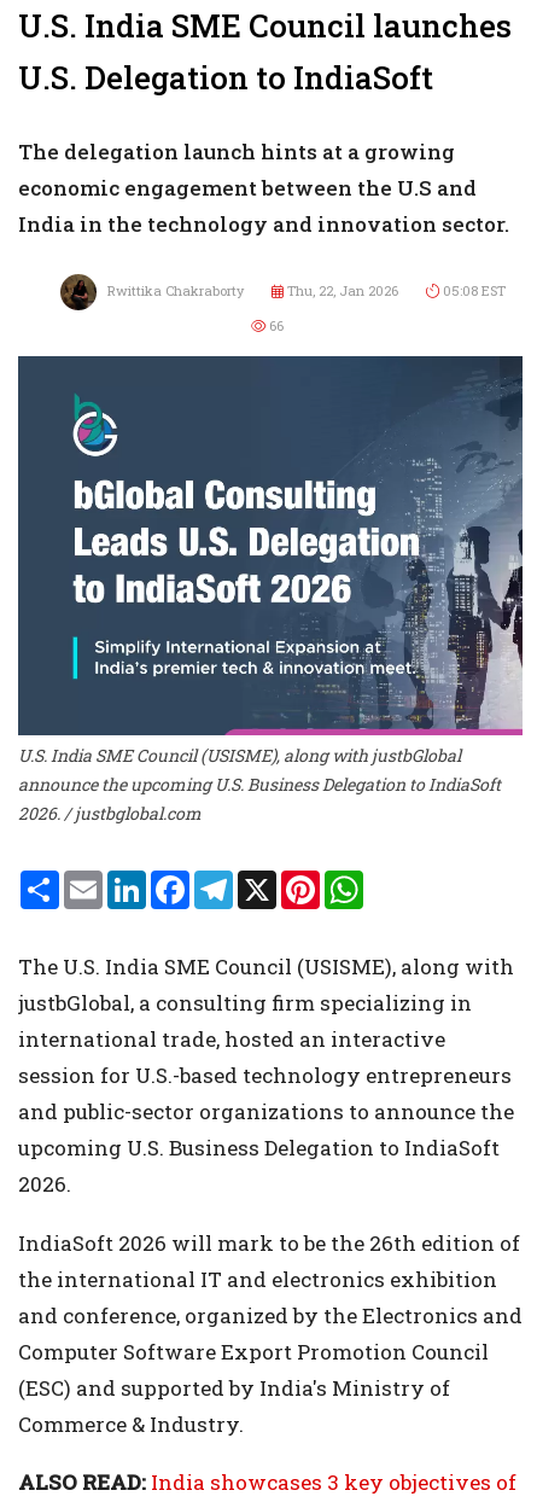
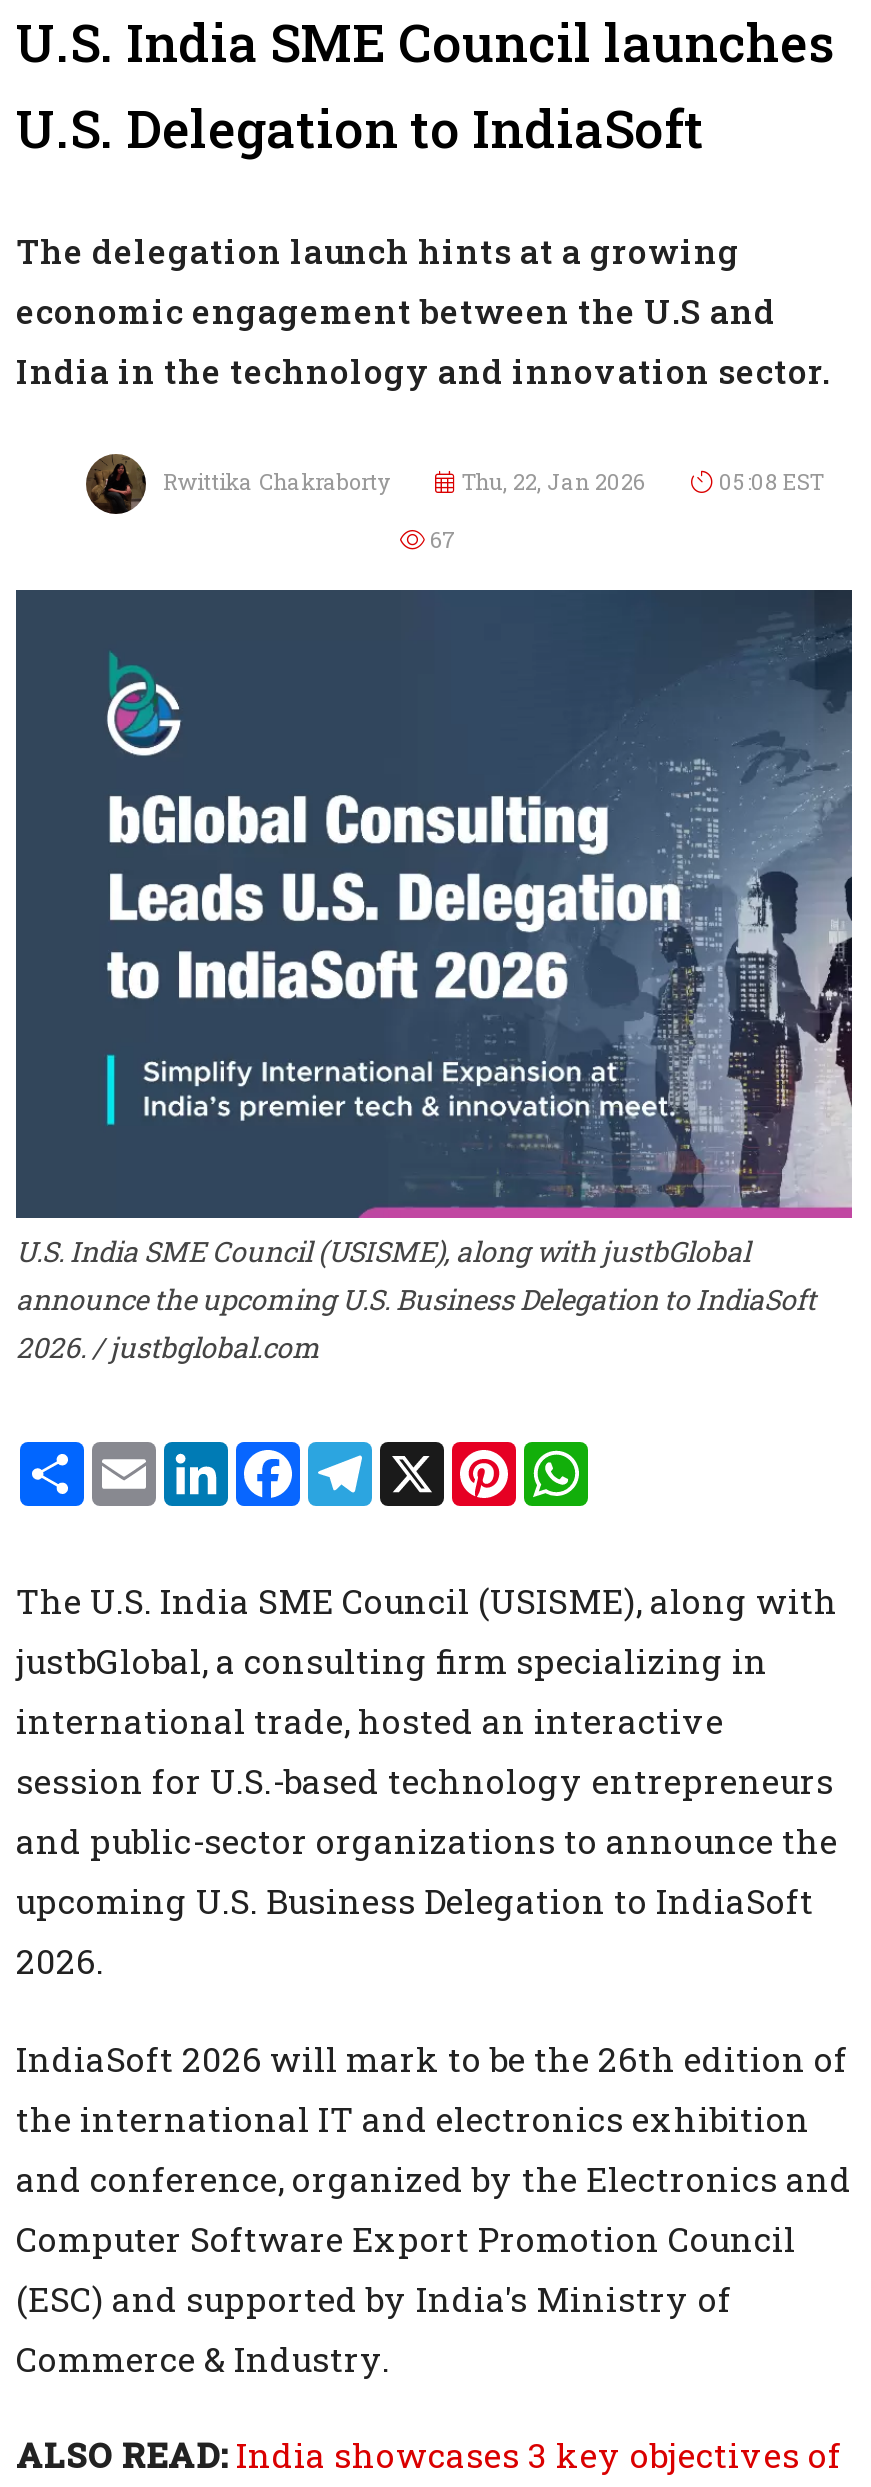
- 66
+ 67
